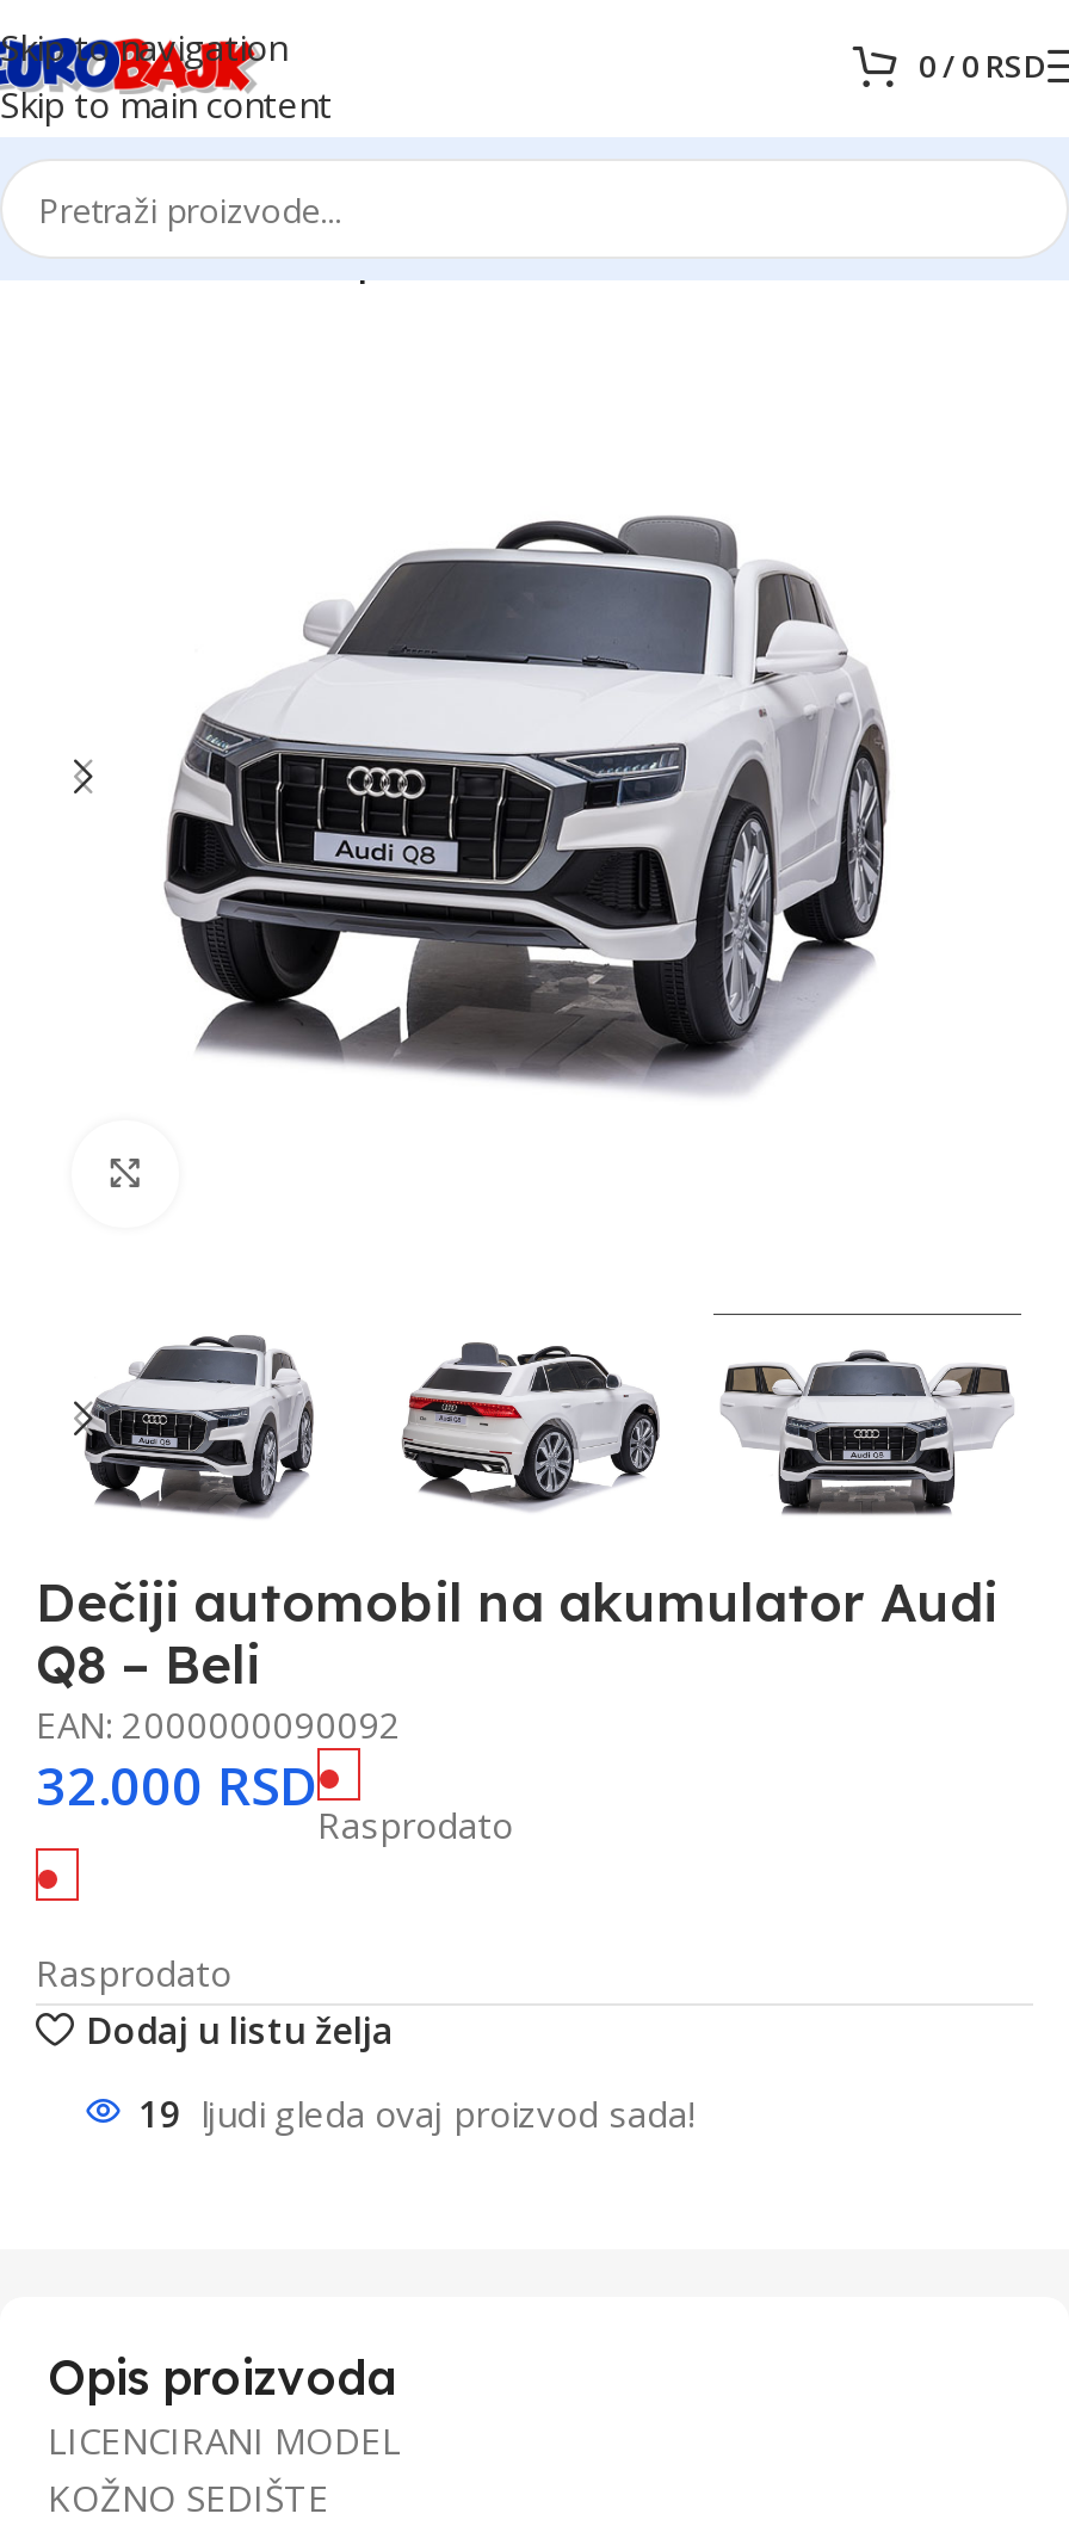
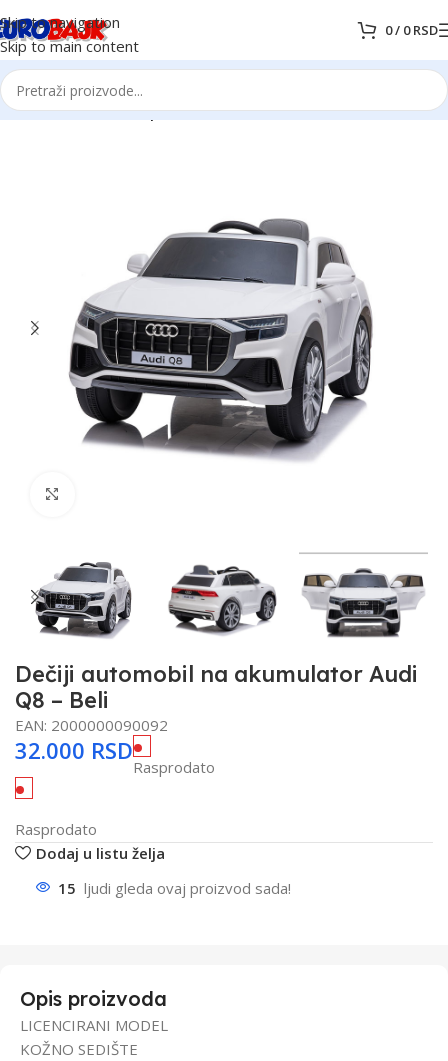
- 19 ljudi gleda ovaj proizvod sada!
+ 15 ljudi gleda ovaj proizvod sada!
